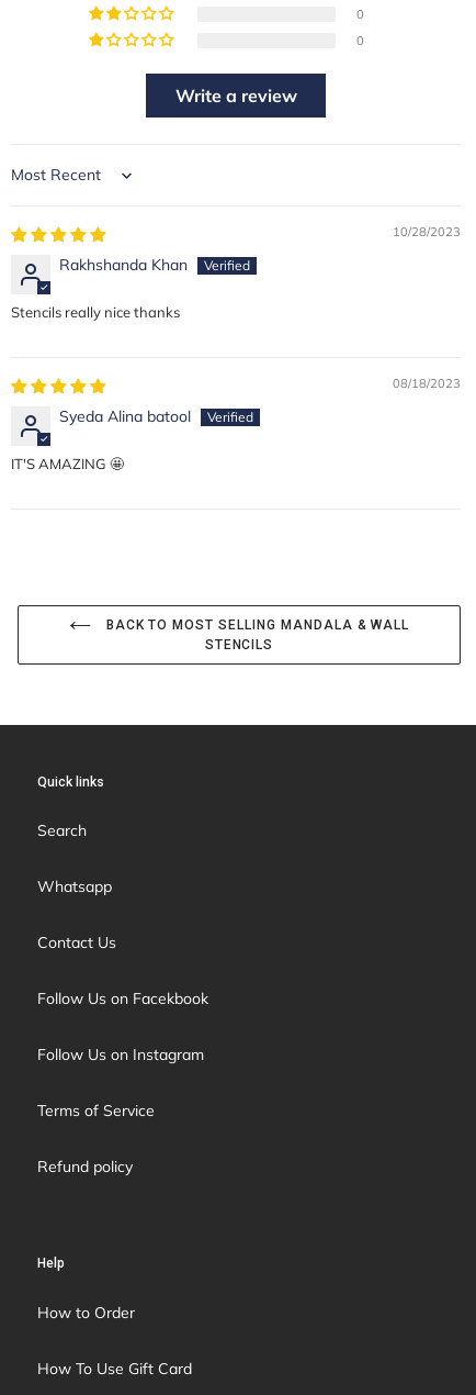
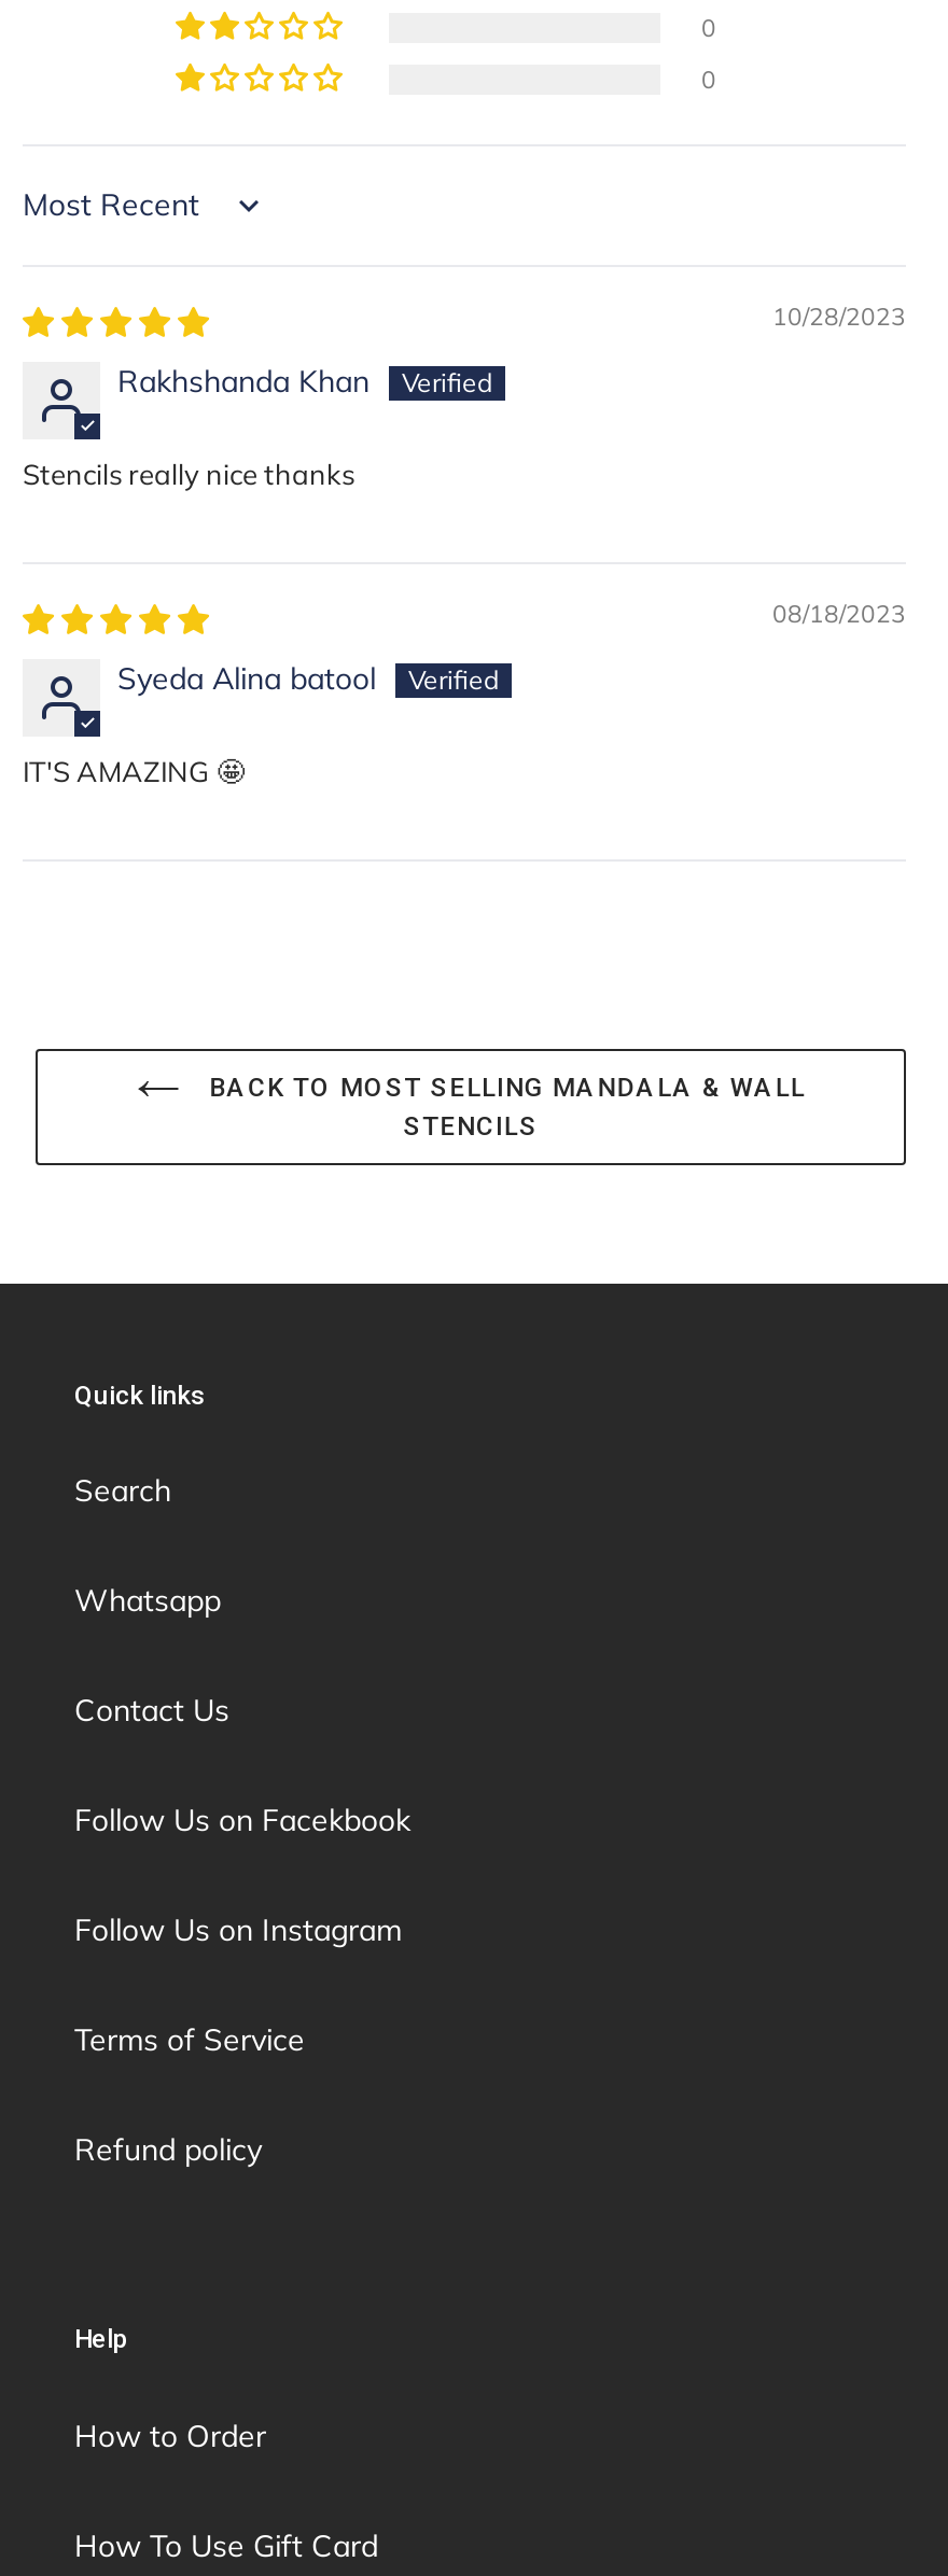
- Write a review
